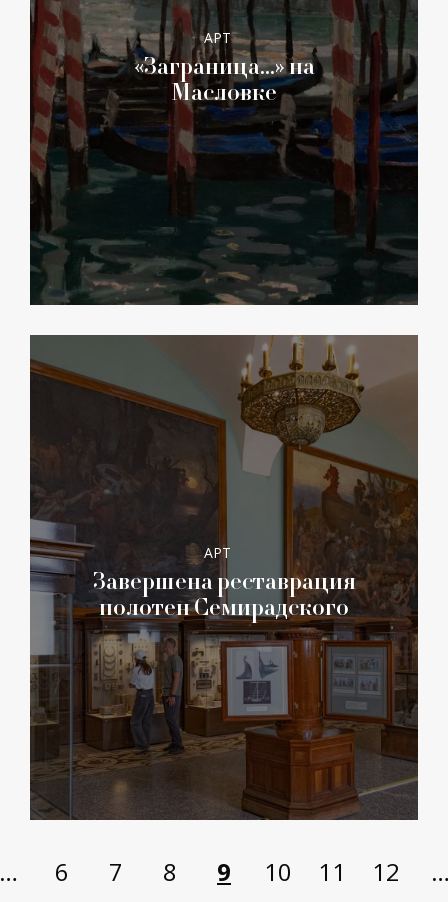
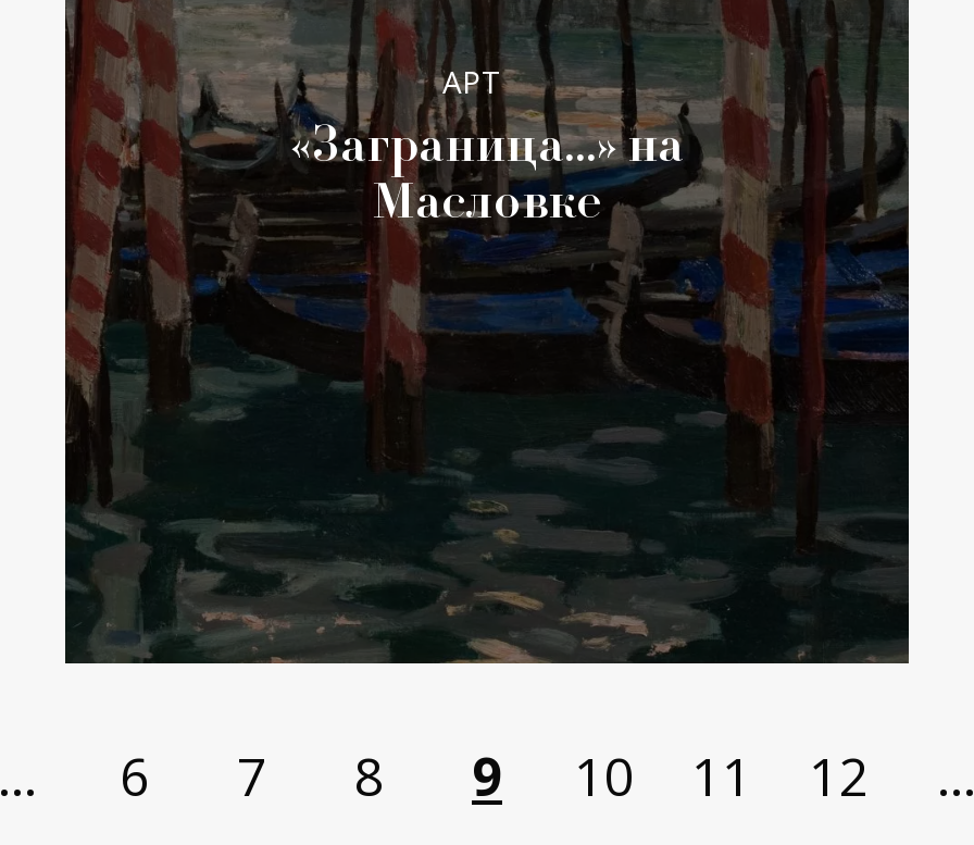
- [image]
- АРТ
- Завершена реставрация
- полотен Семирадского
